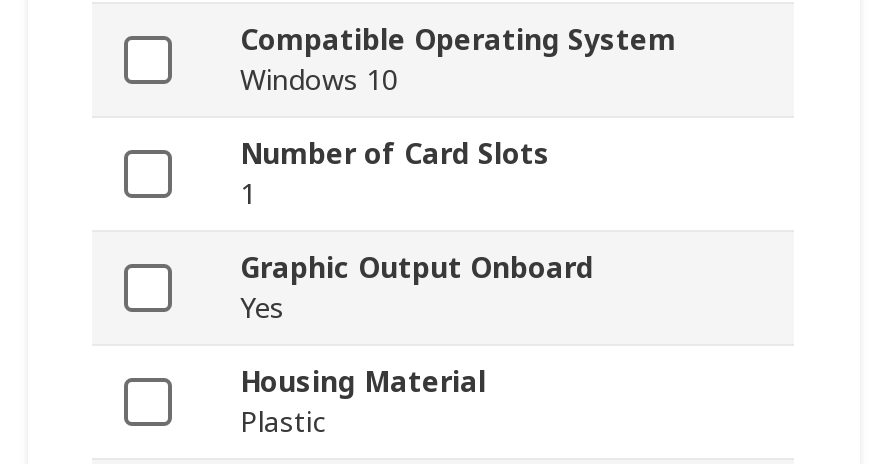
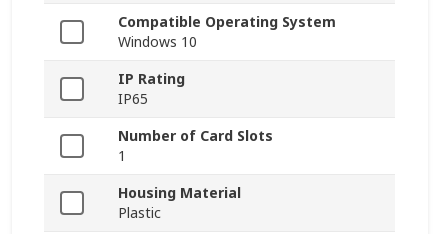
+ IP Rating
+ IP65

moved down: Number of Card Slots | 1

- Graphic Output Onboard
- Yes
